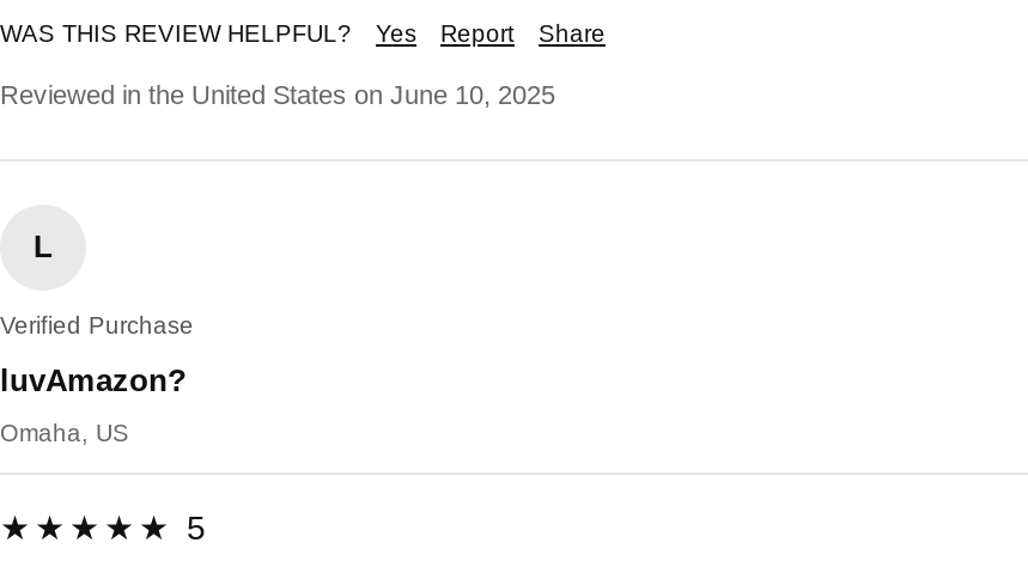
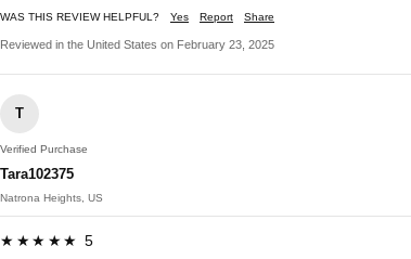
- Reviewed in the United States on June 10, 2025
+ Reviewed in the United States on February 23, 2025

- L
+ T

- luvAmazon?
+ Tara102375

- Omaha, US
+ Natrona Heights, US
